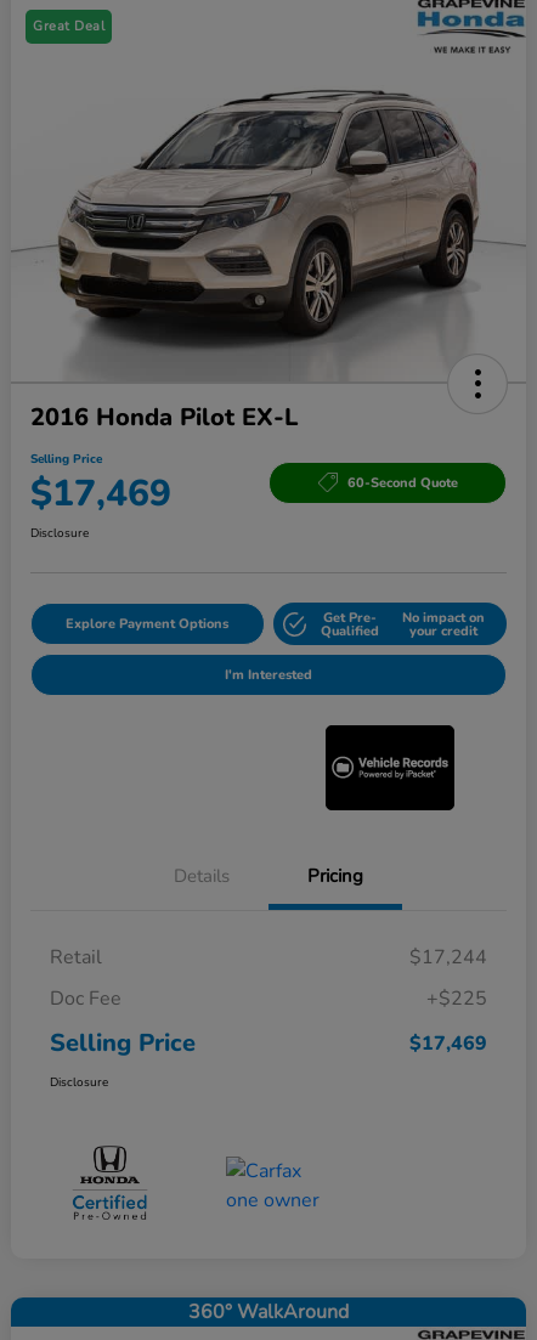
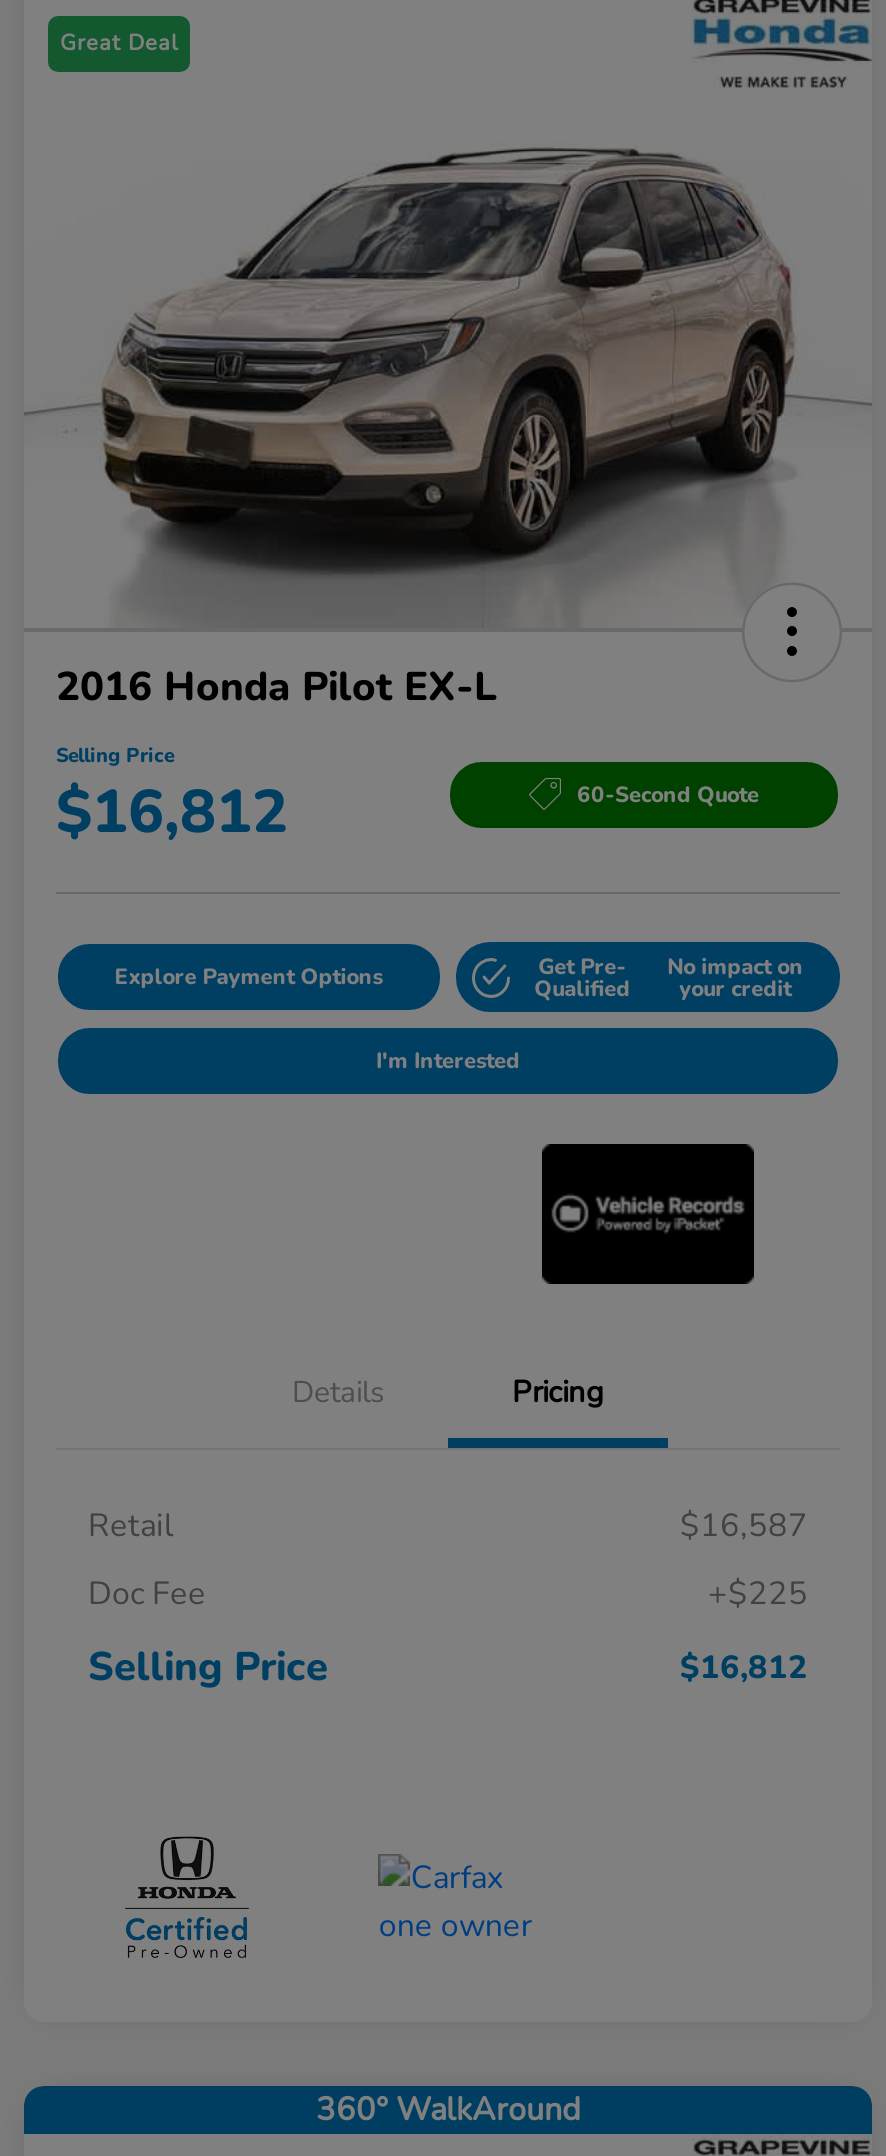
- $17,469
+ $16,812

- Disclosure

- $17,244
+ $16,587

- $17,469
- Disclosure
+ $16,812
